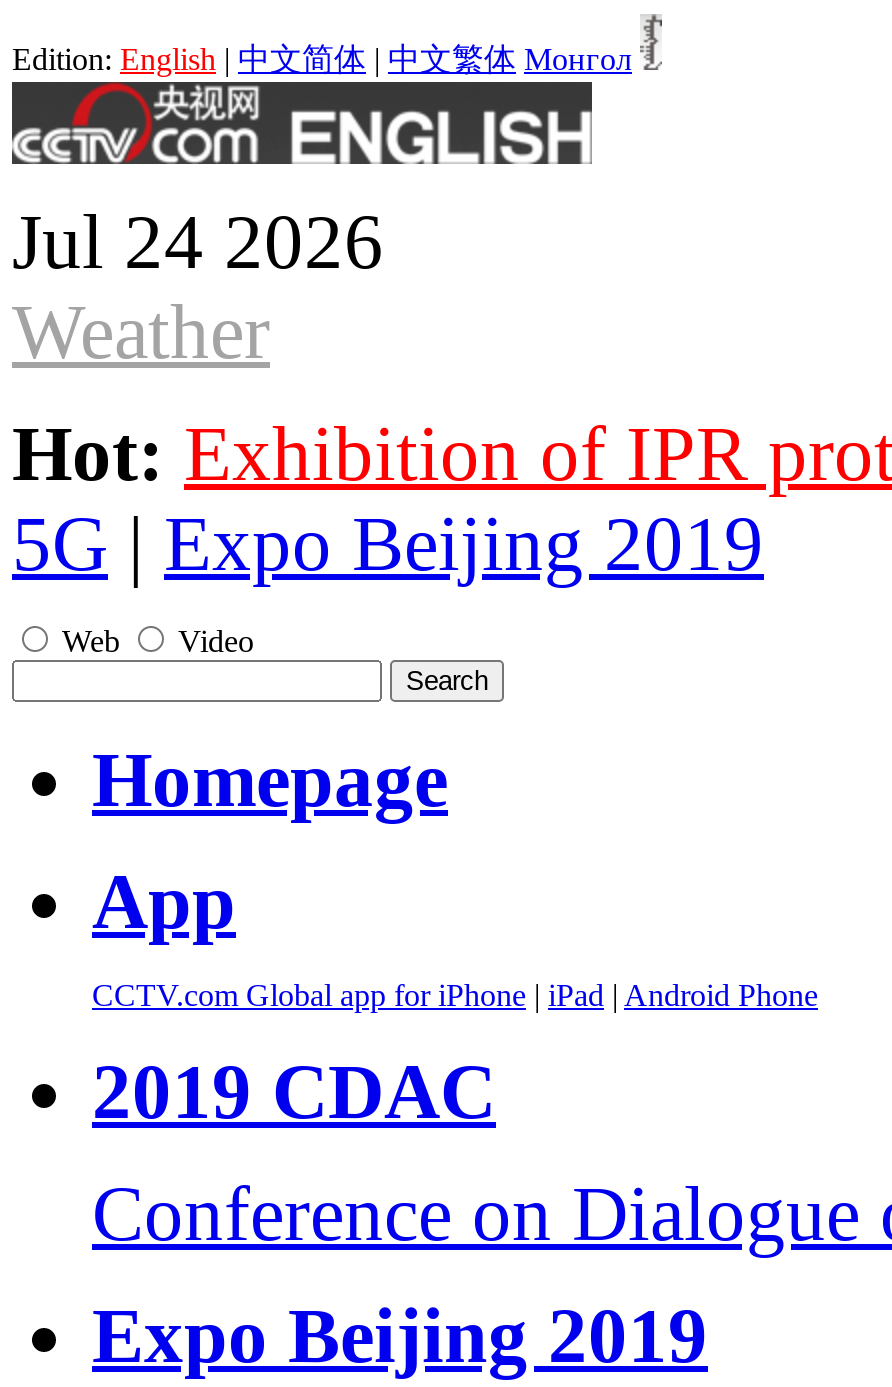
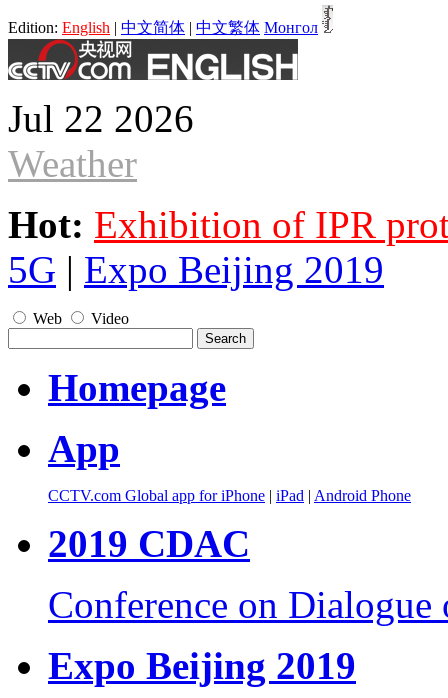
- Jul 24 2026
+ Jul 22 2026
